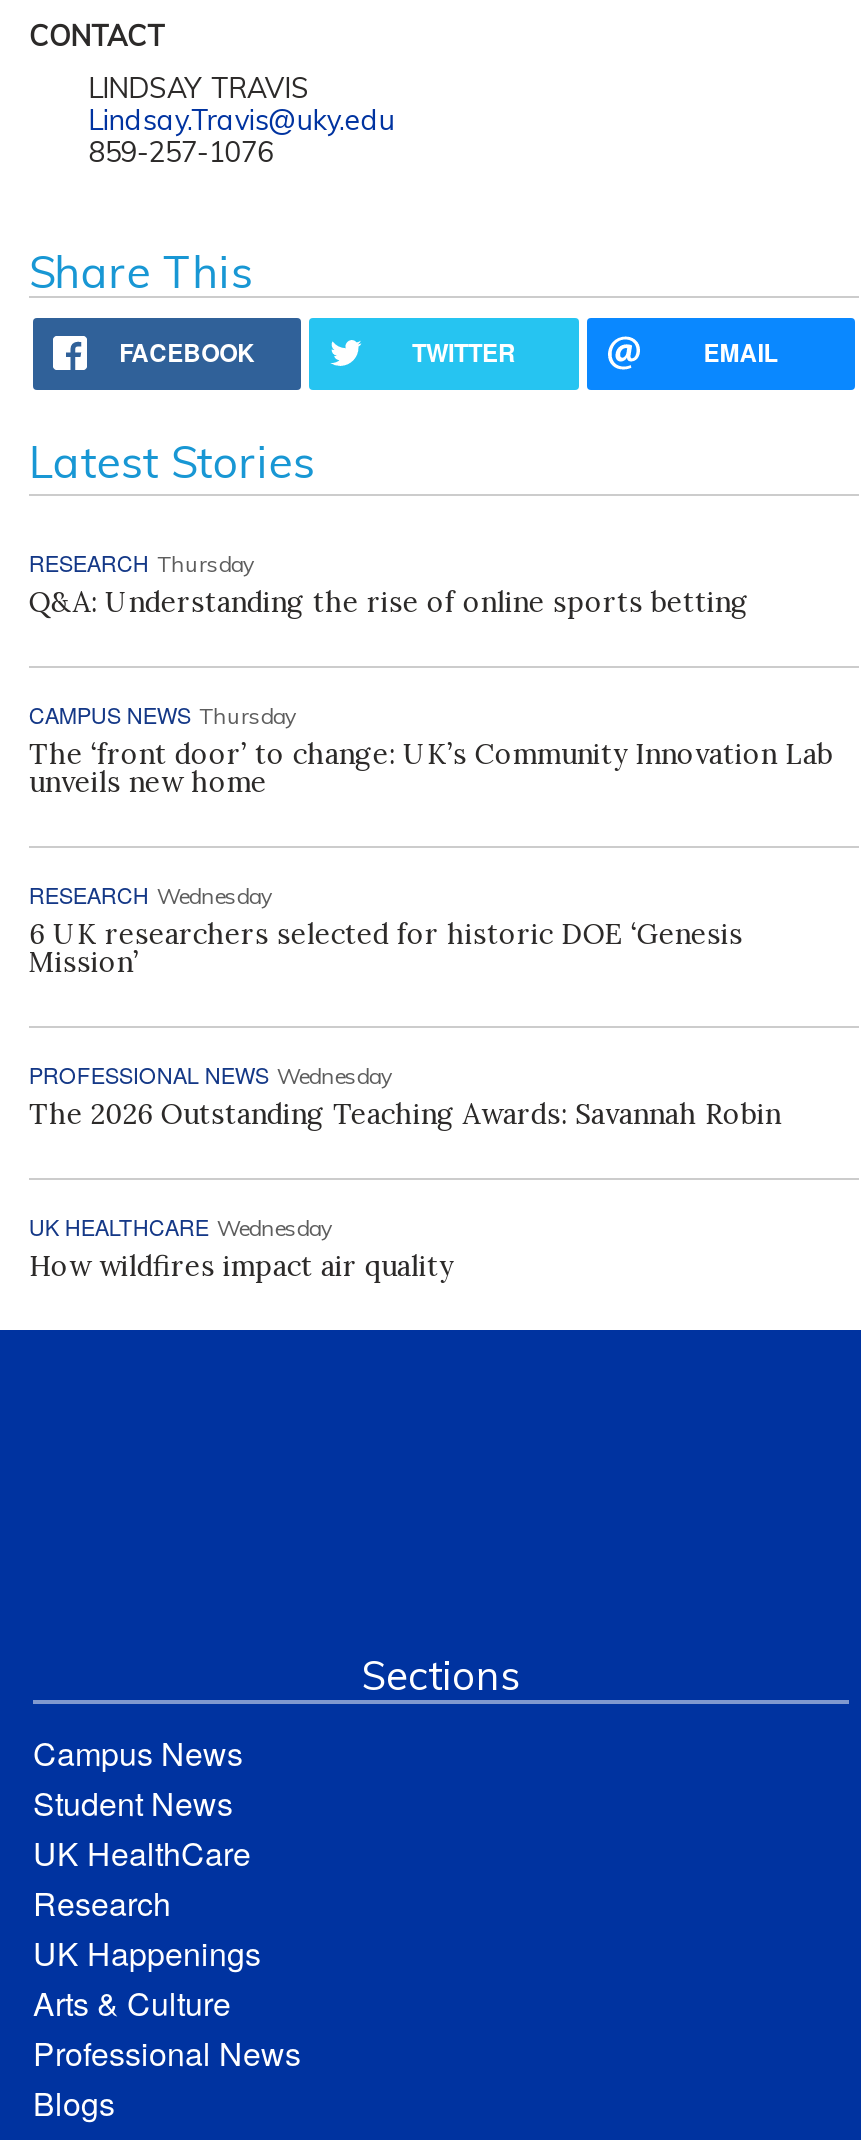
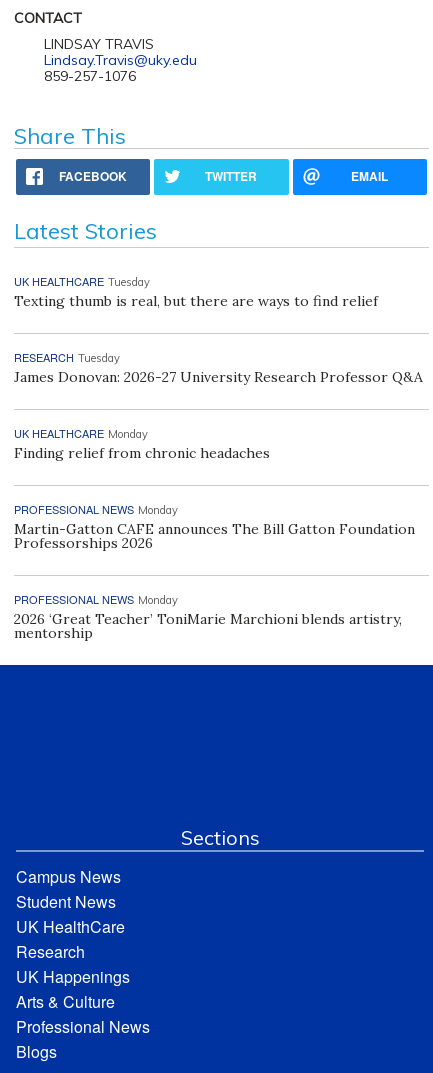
- RESEARCH Thursday
- Q&A: Understanding the rise of online sports betting
+ UK HEALTHCARE Tuesday
+ Texting thumb is real, but there are ways to find relief

- CAMPUS NEWS Thursday
- The ‘front door’ to change: UK’s Community Innovation Lab
- unveils new home
+ RESEARCH Tuesday
+ James Donovan: 2026-27 University Research Professor Q&A

- RESEARCH Wednesday
- 6 UK researchers selected for historic DOE ‘Genesis
- Mission’
+ UK HEALTHCARE Monday
+ Finding relief from chronic headaches

- PROFESSIONAL NEWS Wednesday
- The 2026 Outstanding Teaching Awards: Savannah Robin
+ PROFESSIONAL NEWS Monday
+ Martin-Gatton CAFE announces The Bill Gatton Foundation
+ Professorships 2026

- UK HEALTHCARE Wednesday
- How wildfires impact air quality
+ PROFESSIONAL NEWS Monday
+ 2026 ‘Great Teacher’ ToniMarie Marchioni blends artistry,
+ mentorship
